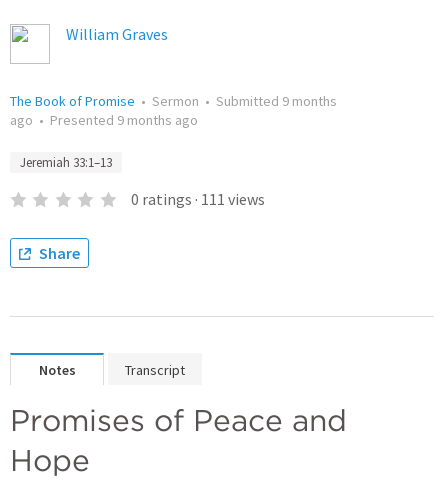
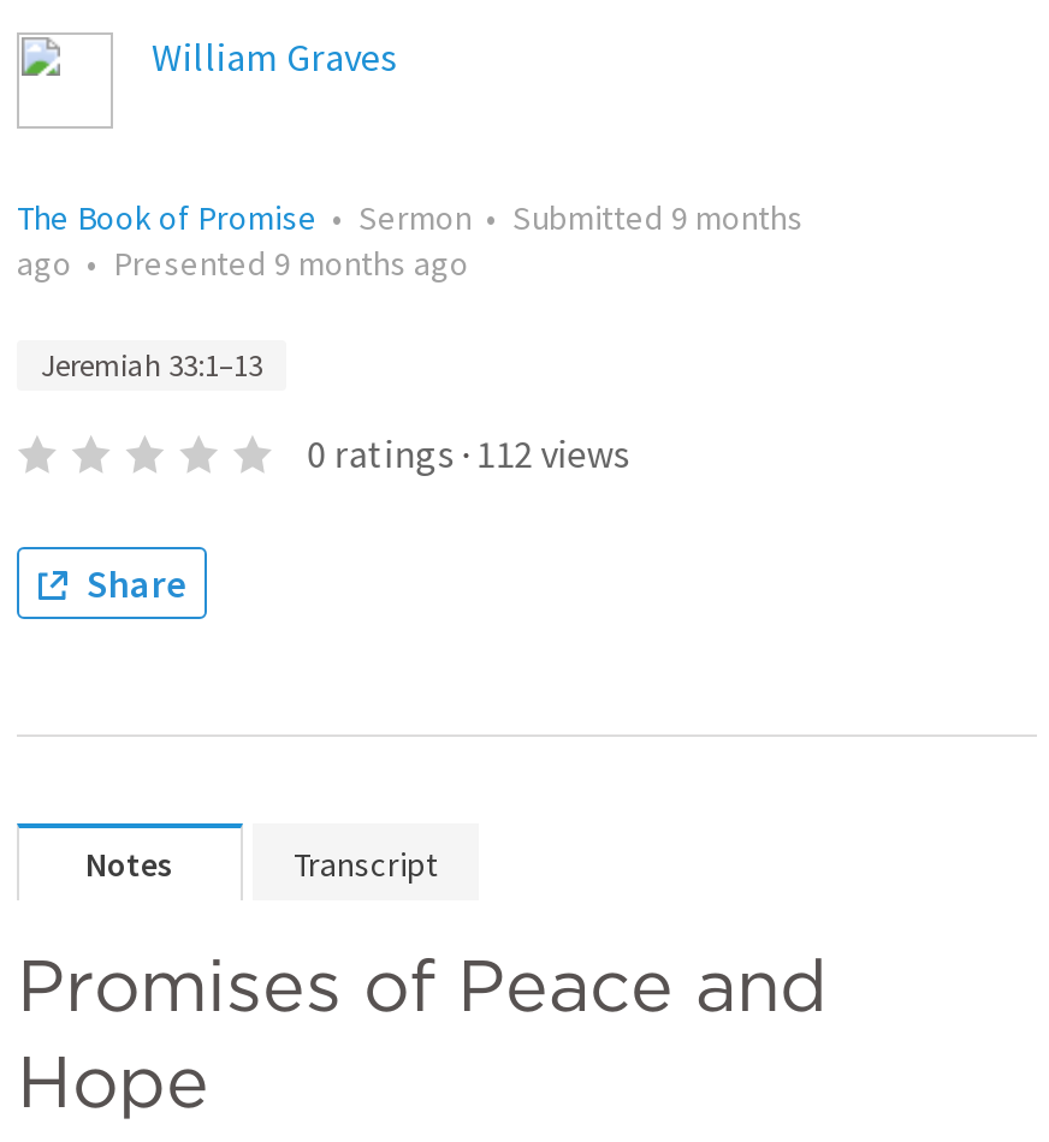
- 0 ratings · 111 views
+ 0 ratings · 112 views
